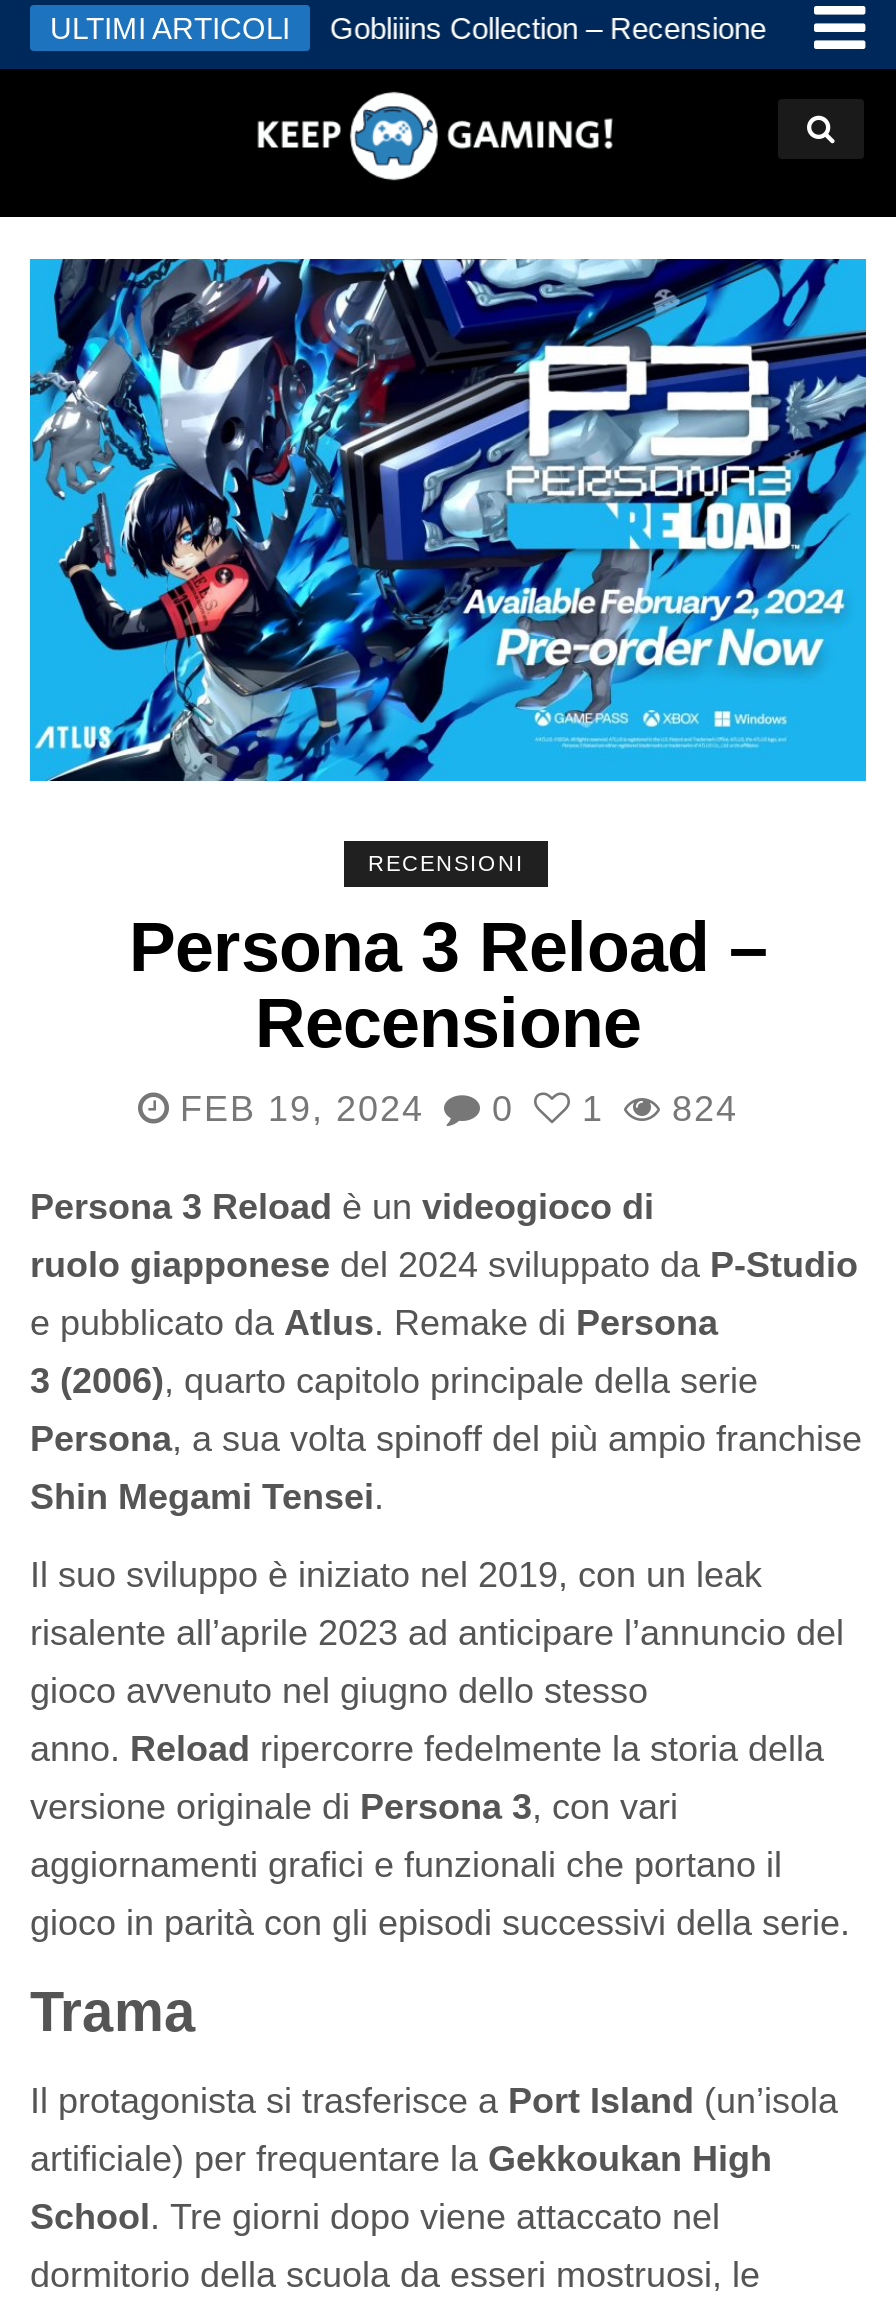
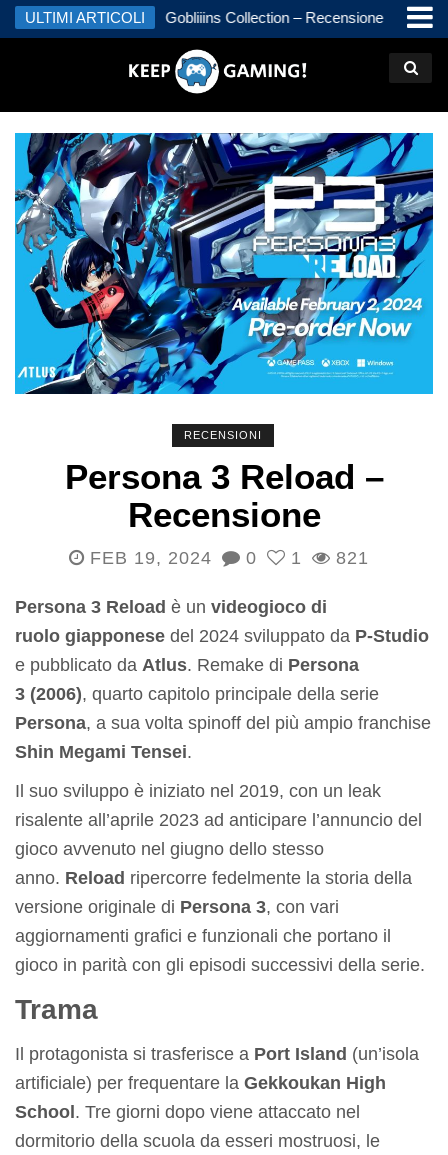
- FEB 19, 2024 0 1 824
+ FEB 19, 2024 0 1 821
